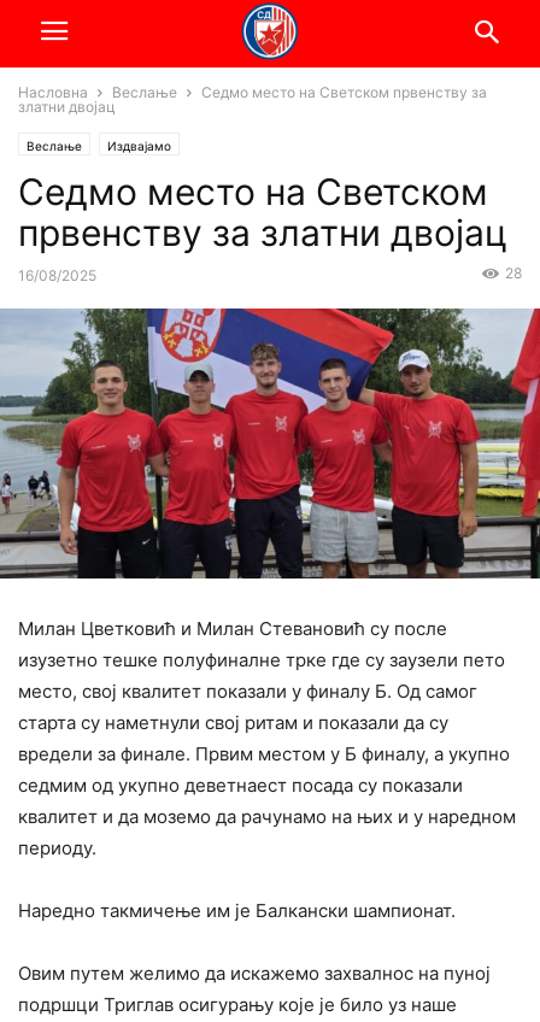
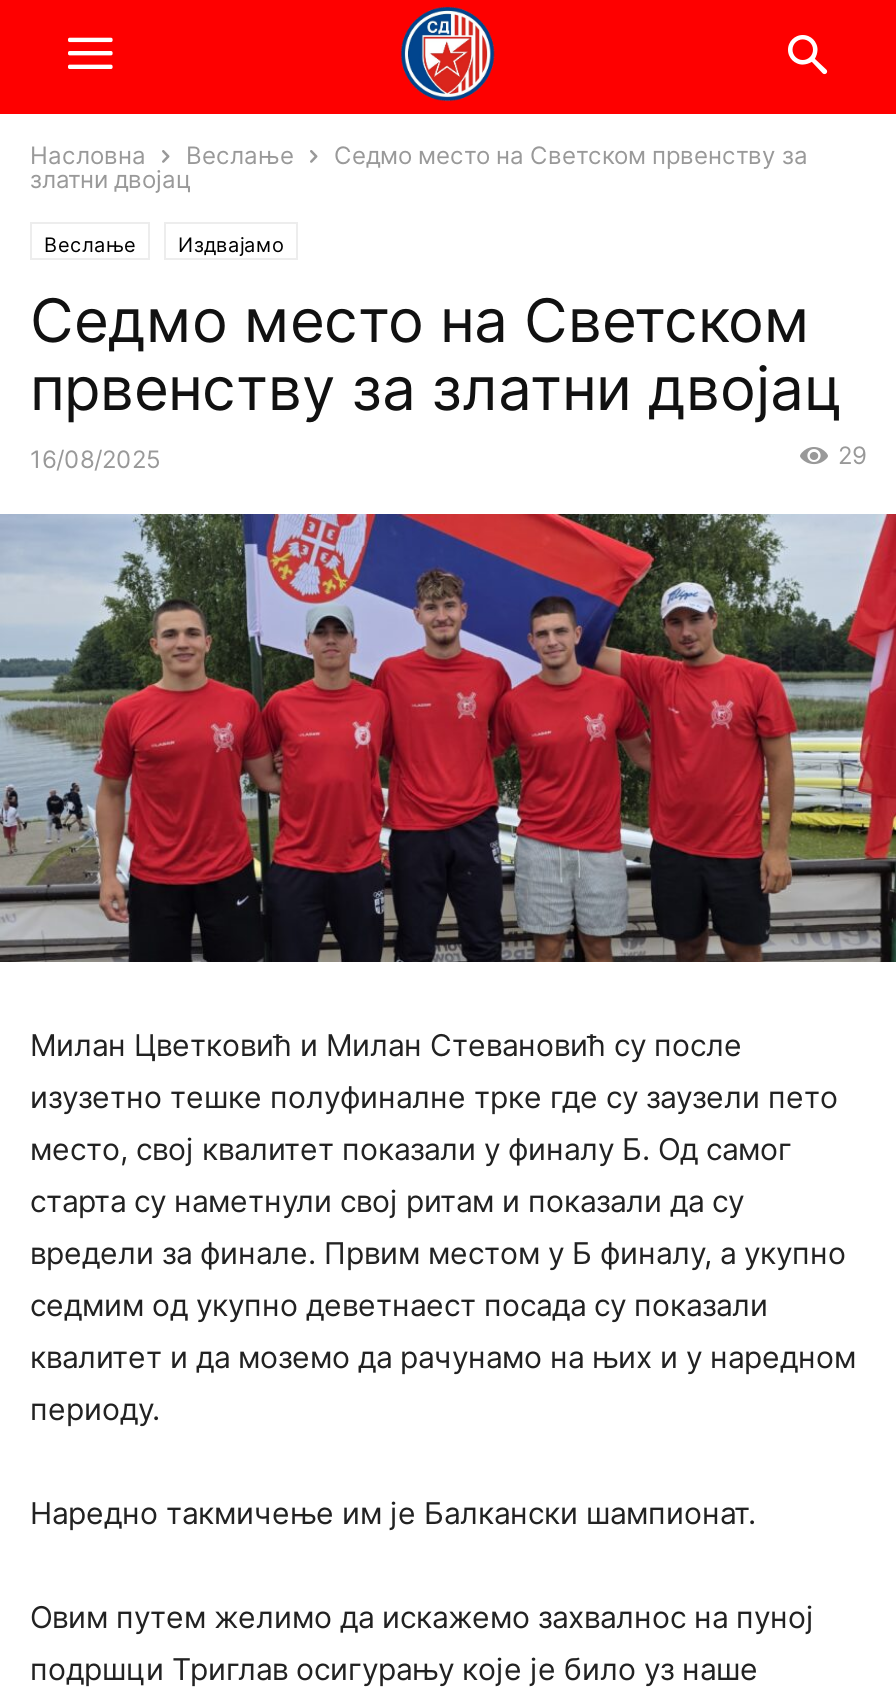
- 28
+ 29
